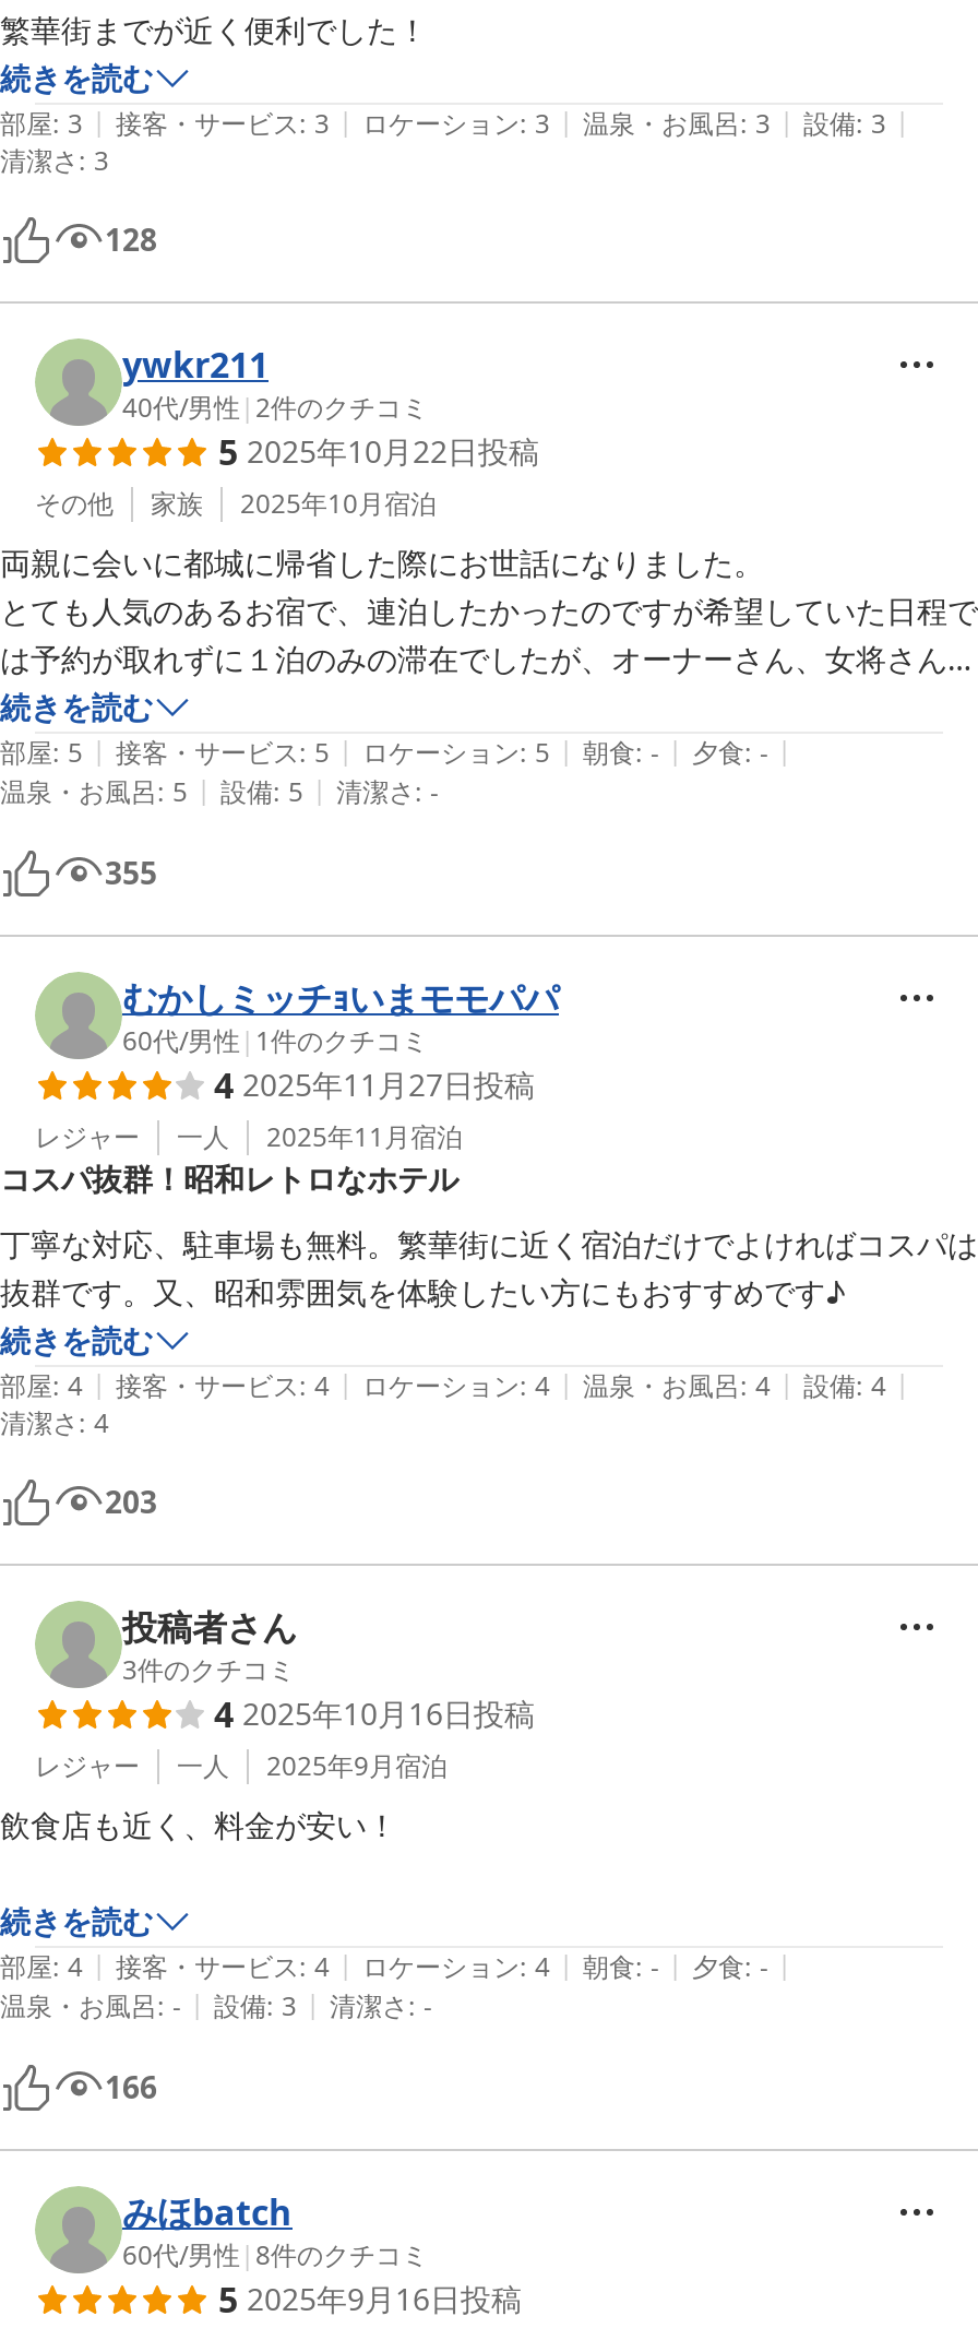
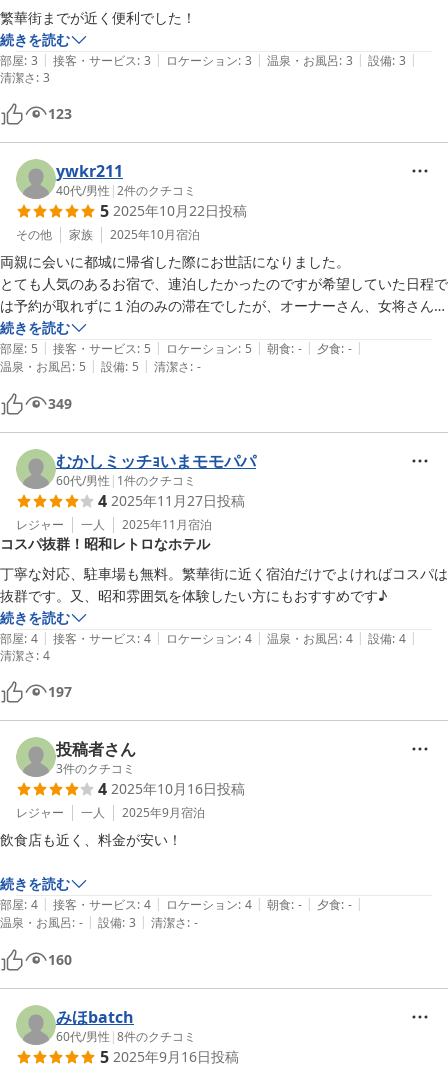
- 128
+ 123

- 355
+ 349

- 203
+ 197

- 166
+ 160
